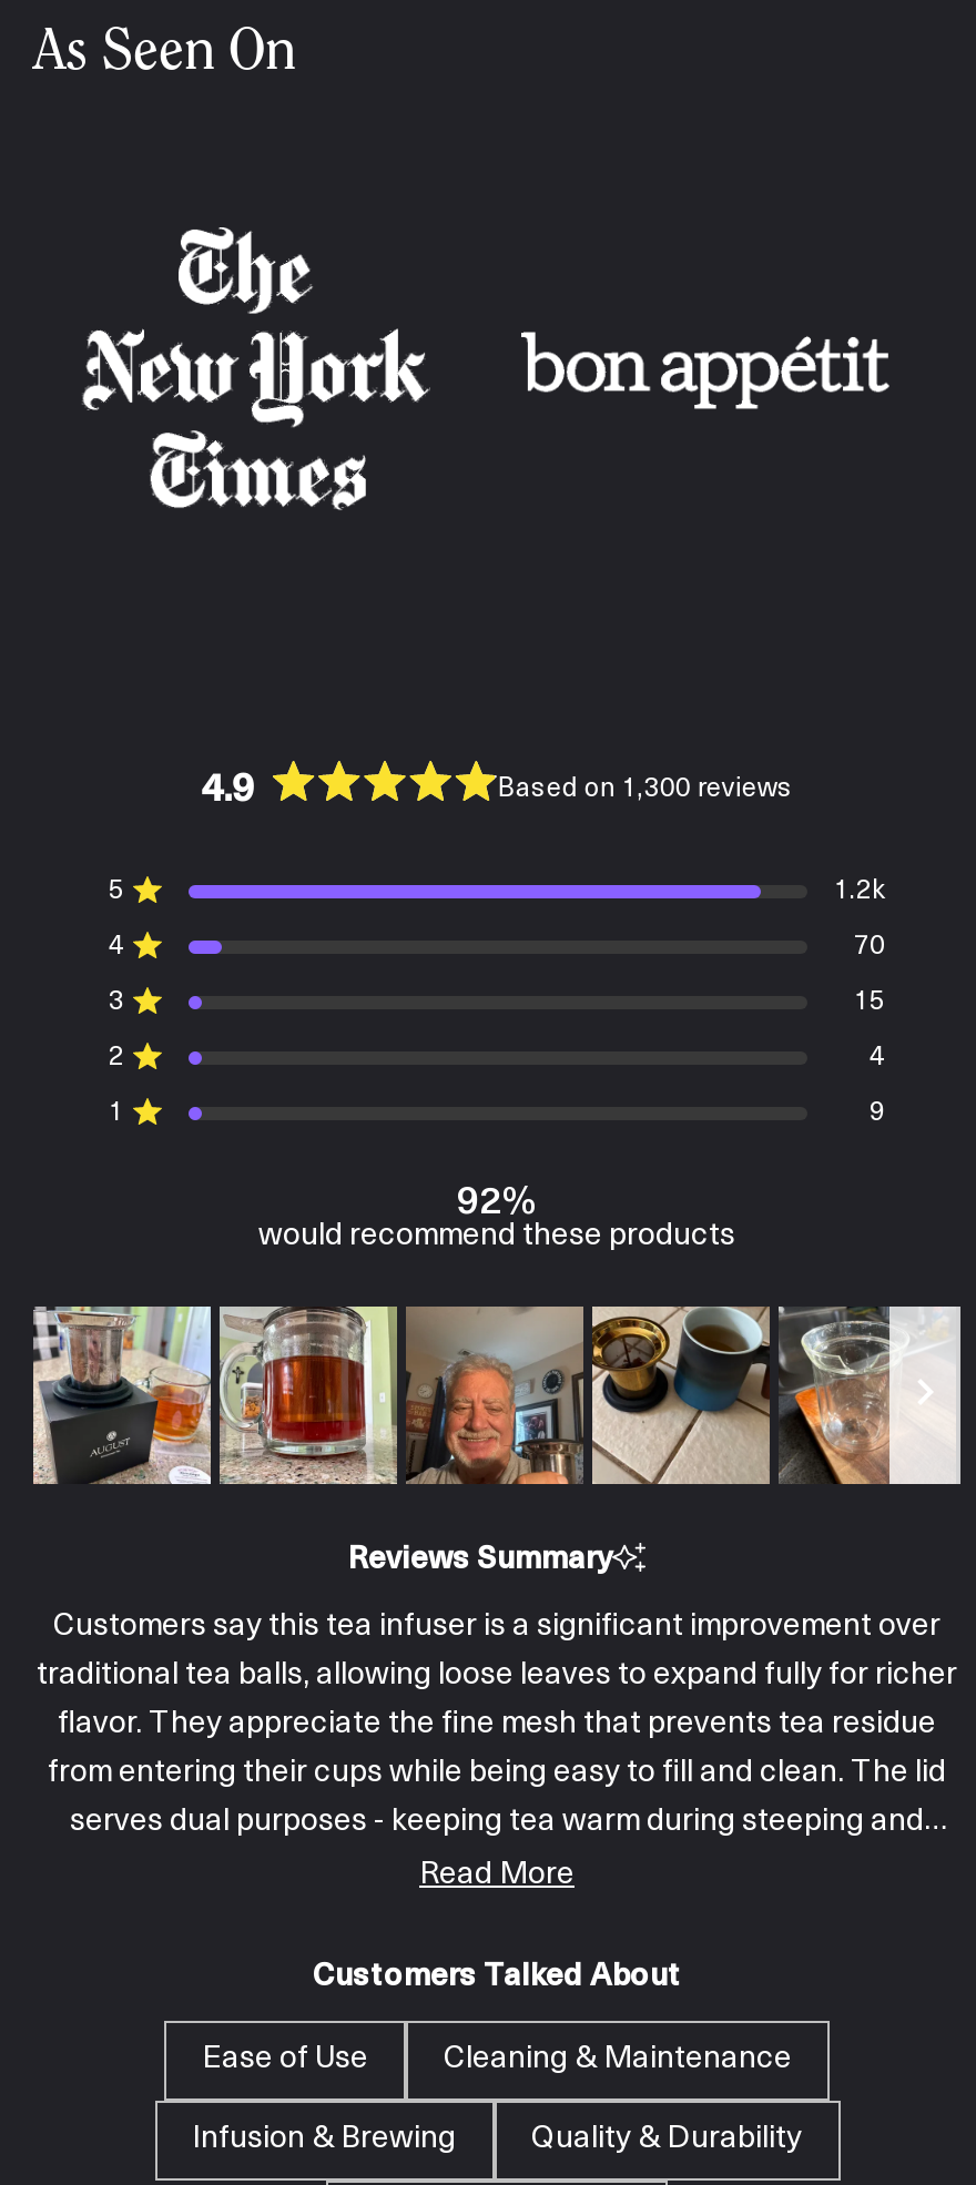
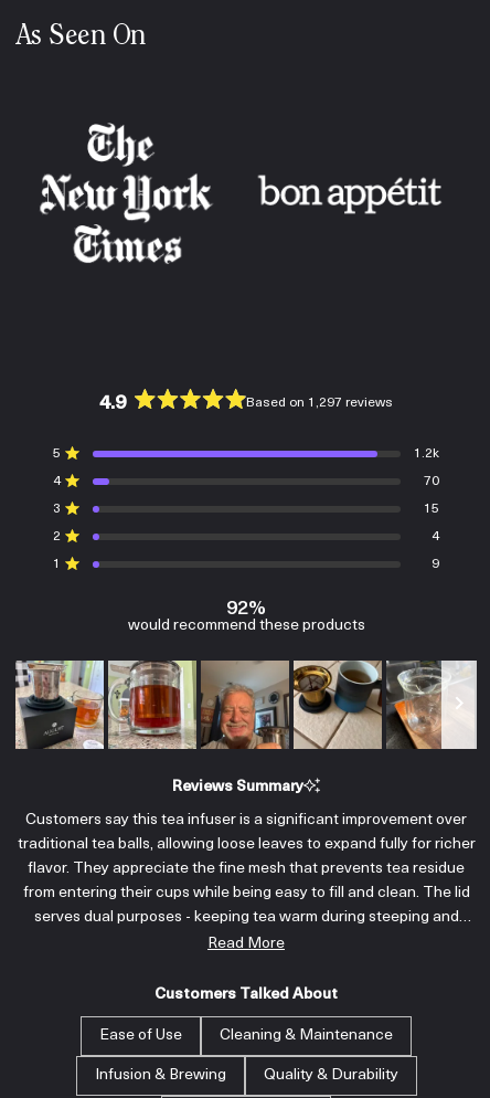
- Based on 1,300 reviews
+ Based on 1,297 reviews
